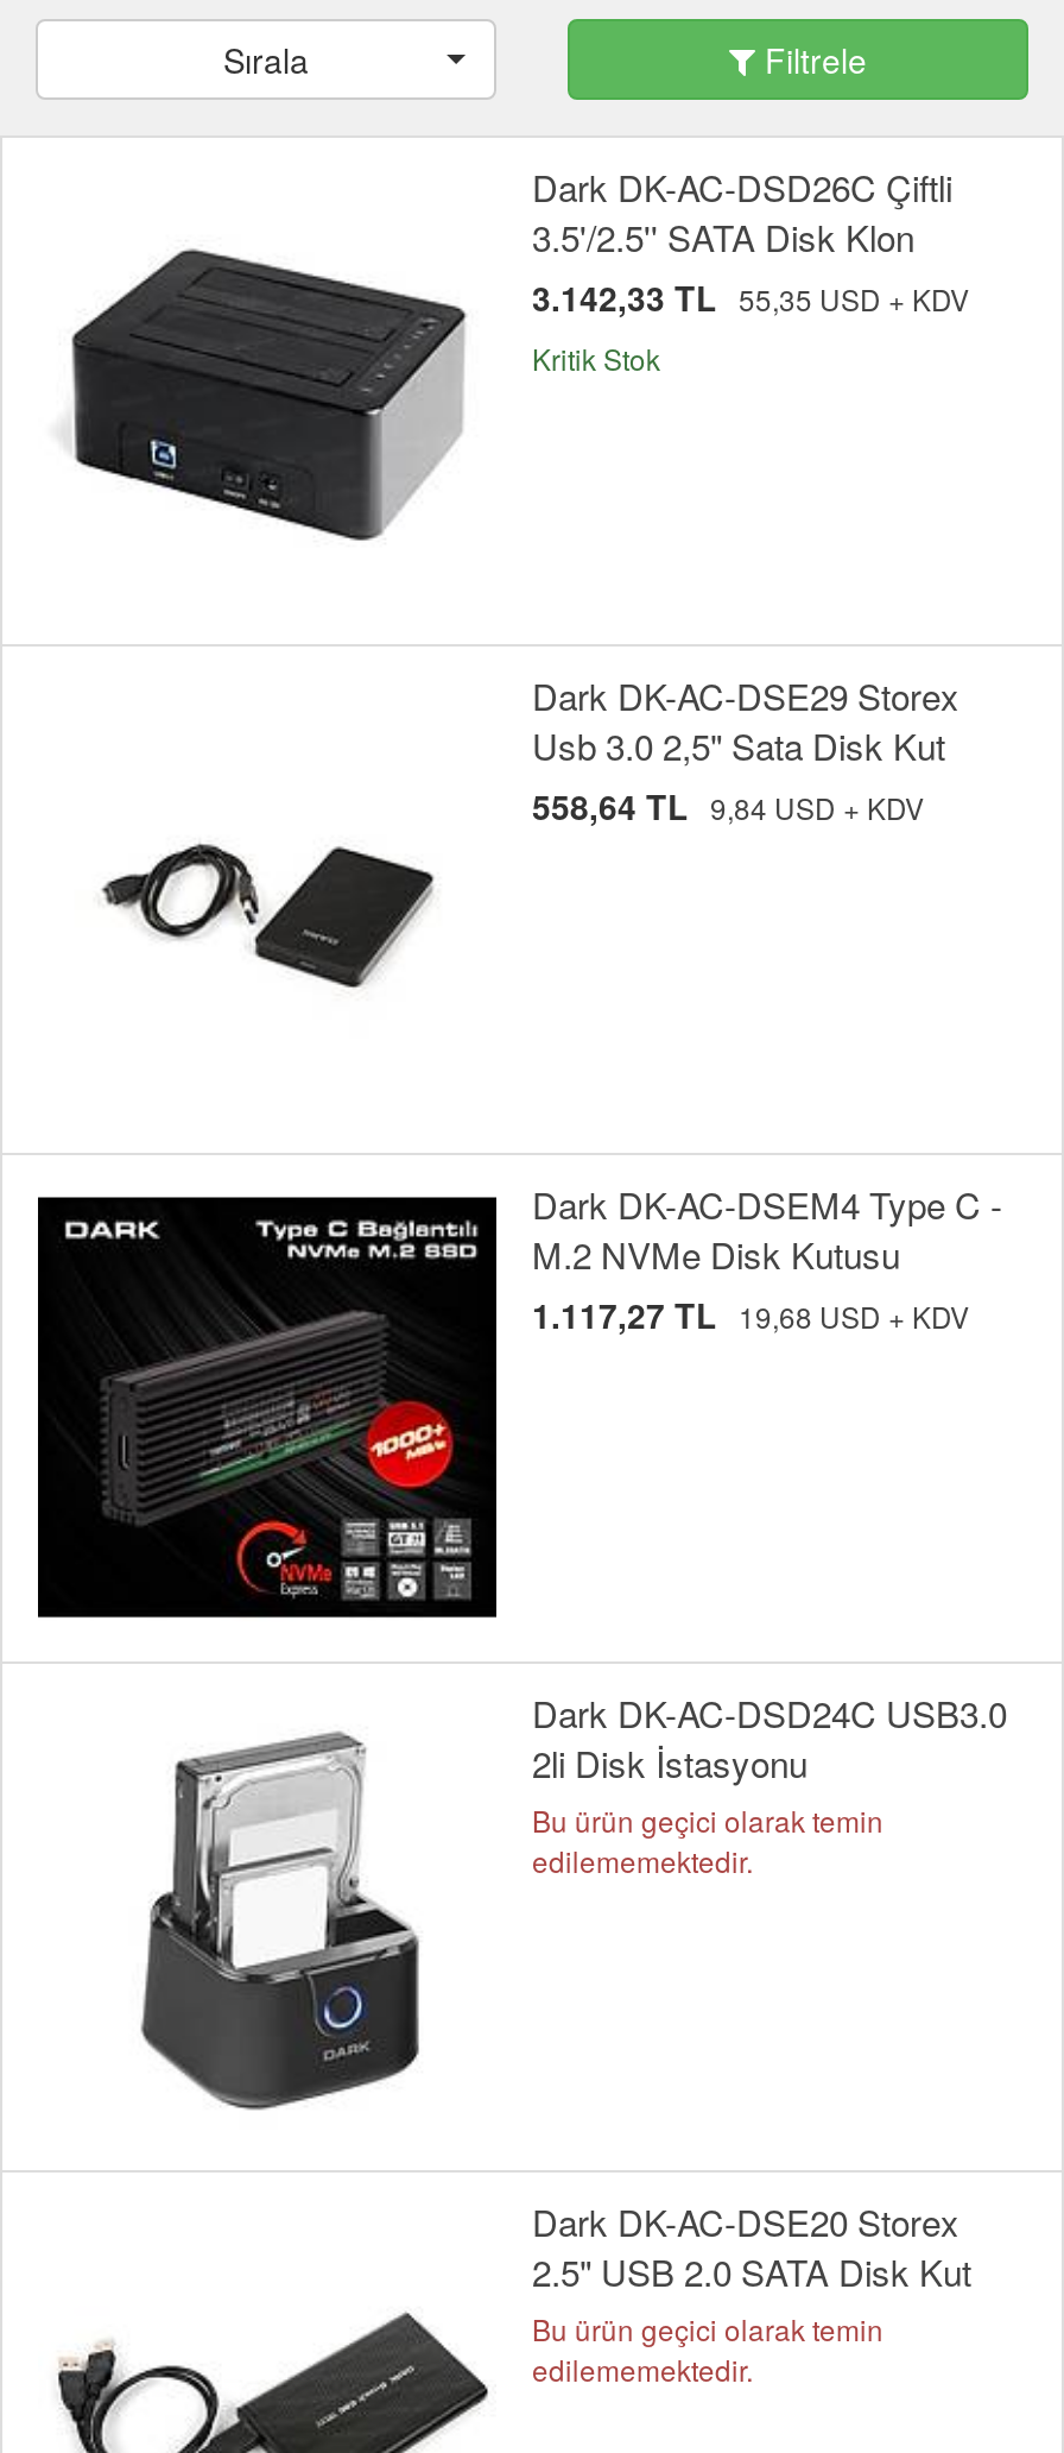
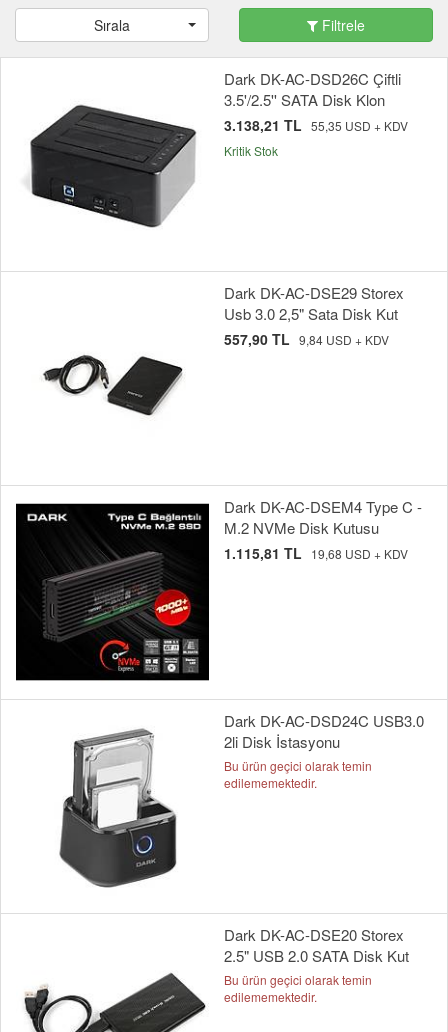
- 3.142,33 TL 55,35 USD + KDV
+ 3.138,21 TL 55,35 USD + KDV

- 558,64 TL 9,84 USD + KDV
+ 557,90 TL 9,84 USD + KDV

- 1.117,27 TL 19,68 USD + KDV
+ 1.115,81 TL 19,68 USD + KDV
